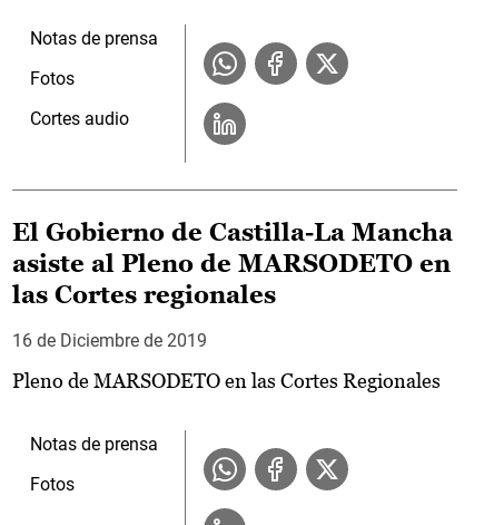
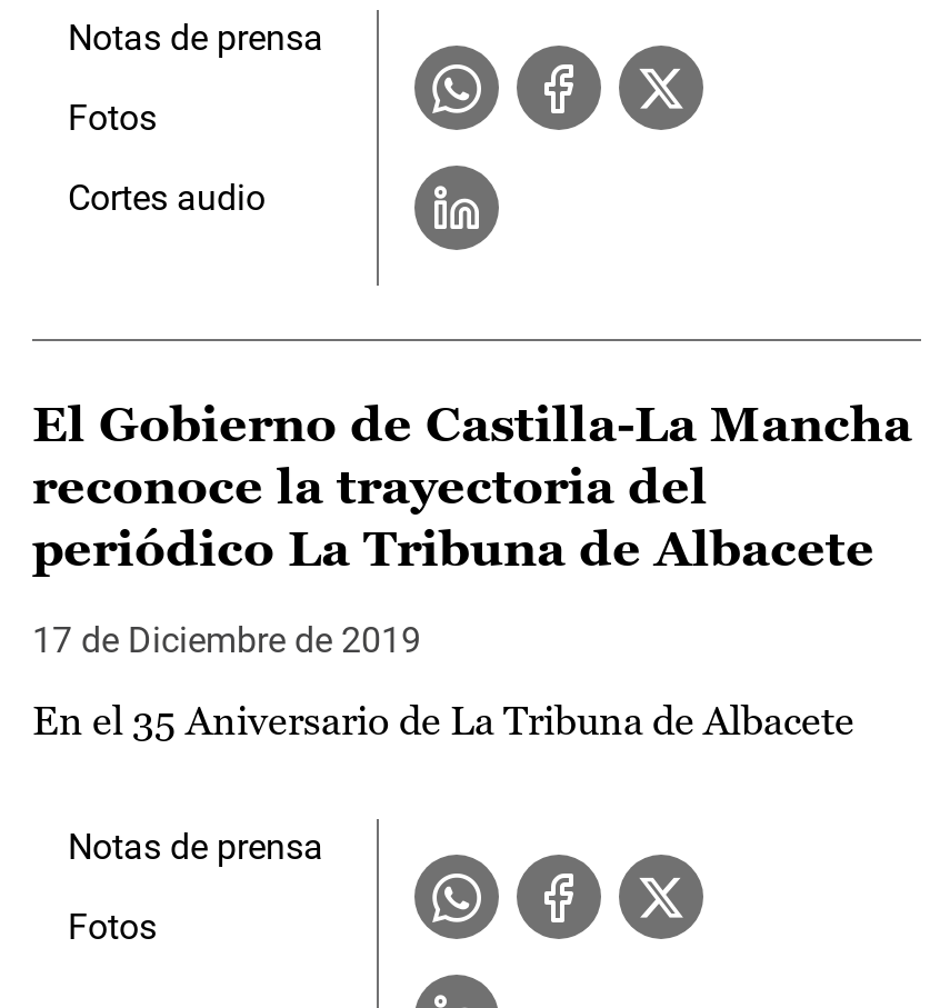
- asiste al Pleno de MARSODETO en
- las Cortes regionales
+ reconoce la trayectoria del
+ periódico La Tribuna de Albacete

- 16 de Diciembre de 2019
+ 17 de Diciembre de 2019

- Pleno de MARSODETO en las Cortes Regionales
+ En el 35 Aniversario de La Tribuna de Albacete
